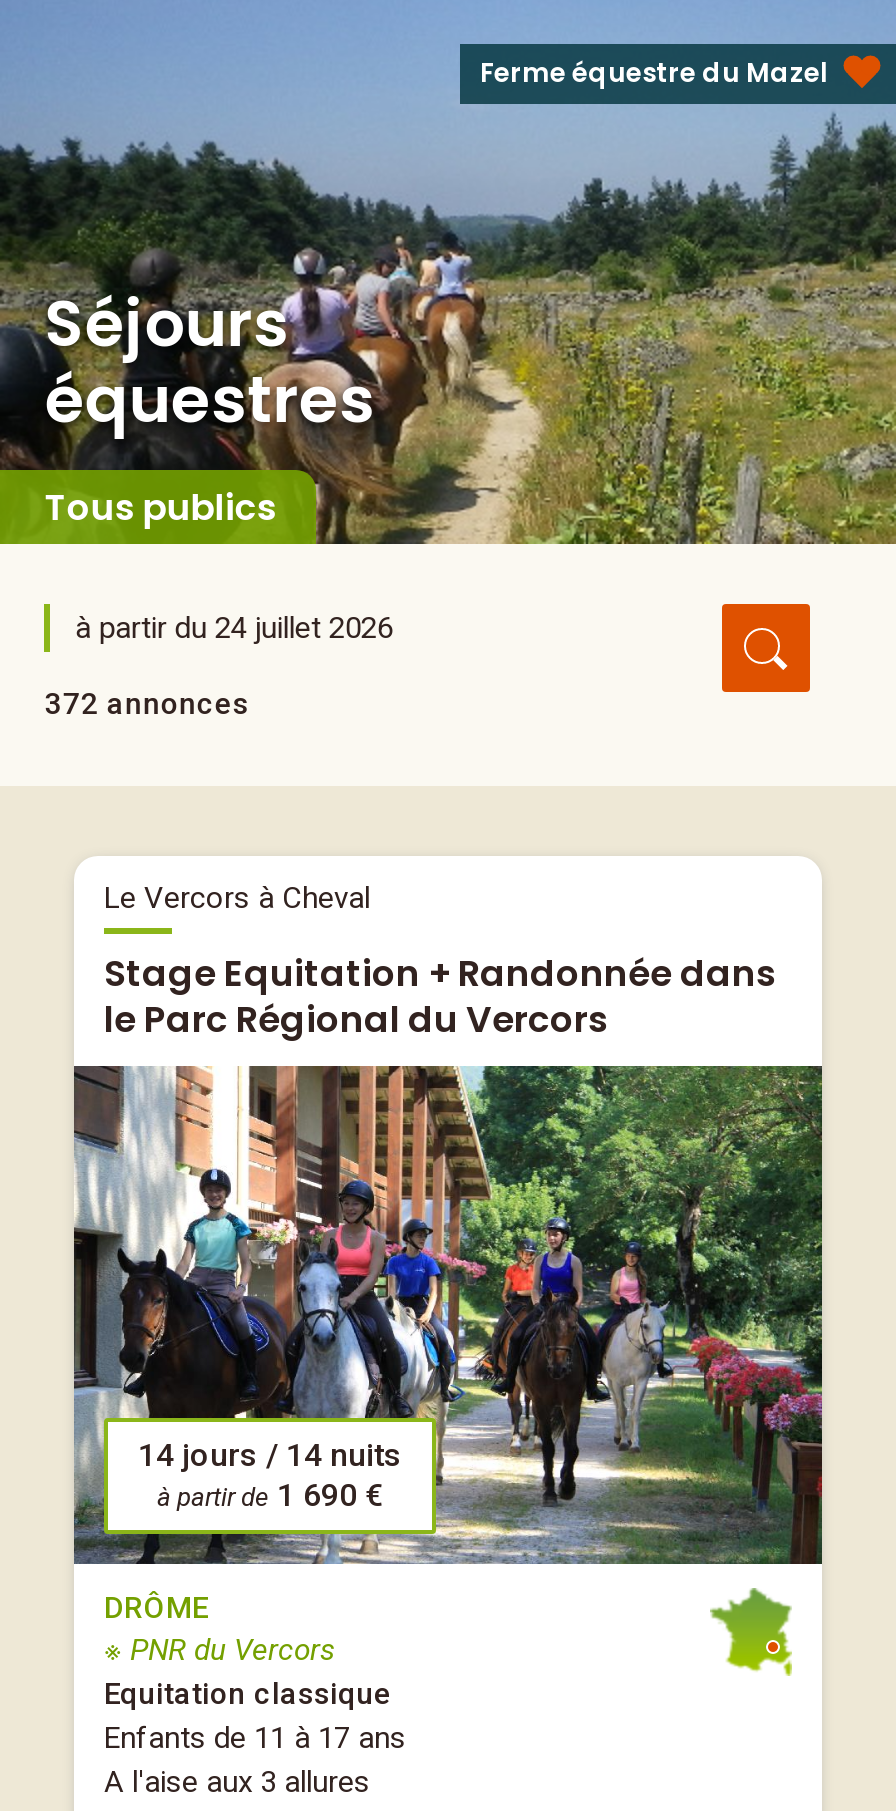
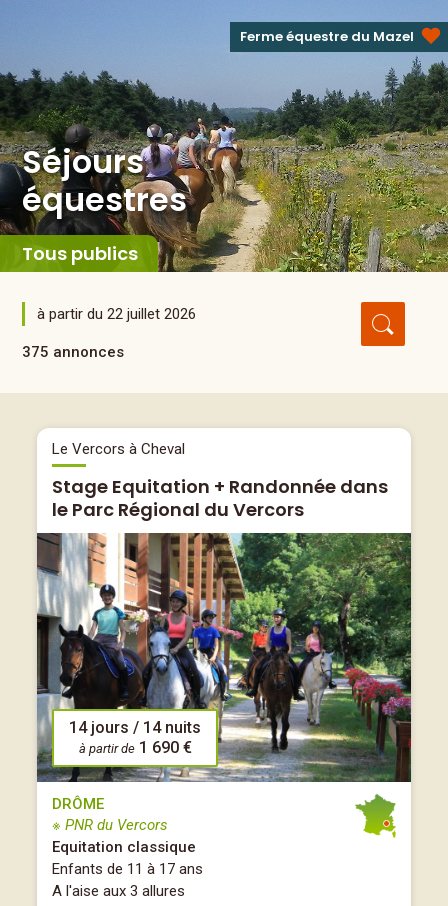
- à partir du 24 juillet 2026
+ à partir du 22 juillet 2026

- 372 annonces
+ 375 annonces
